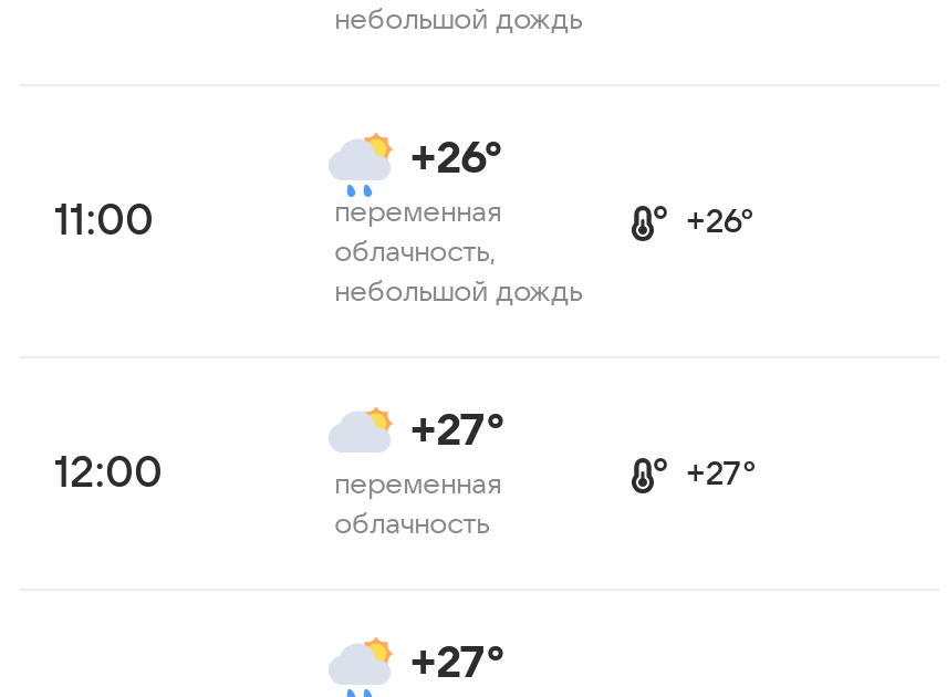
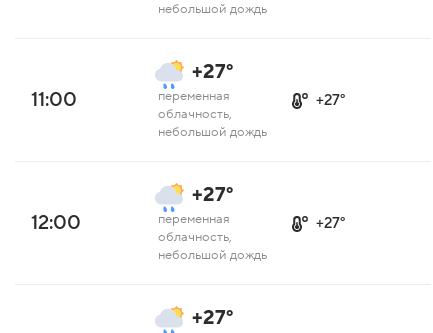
- +26°
+ +27°

- +26°
+ +27°

- облачность
+ облачность,
+ небольшой дождь
